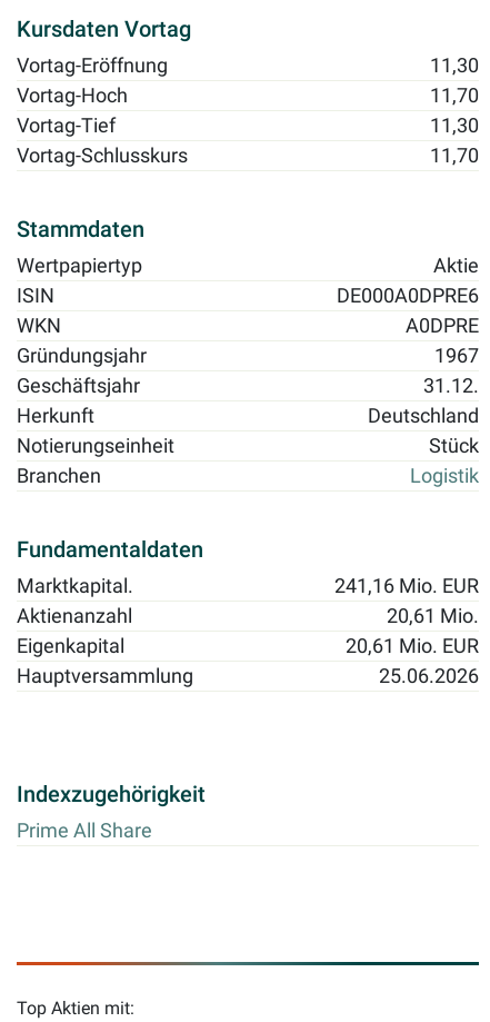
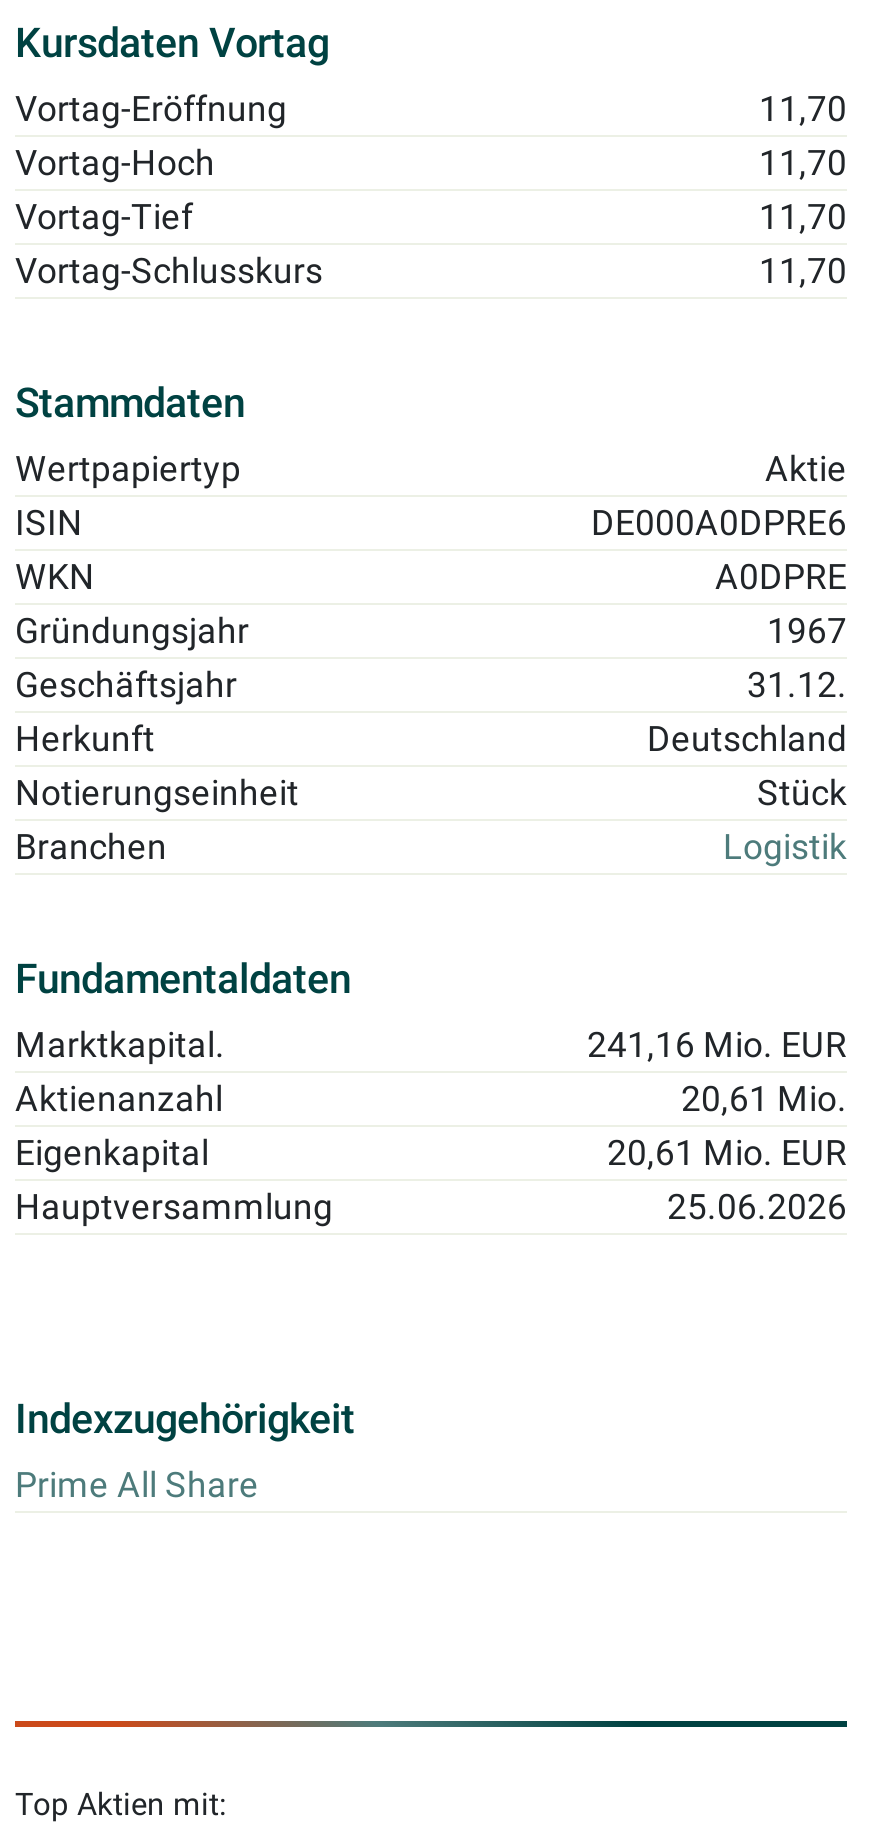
- 11,30
+ 11,70

- 11,30
+ 11,70
